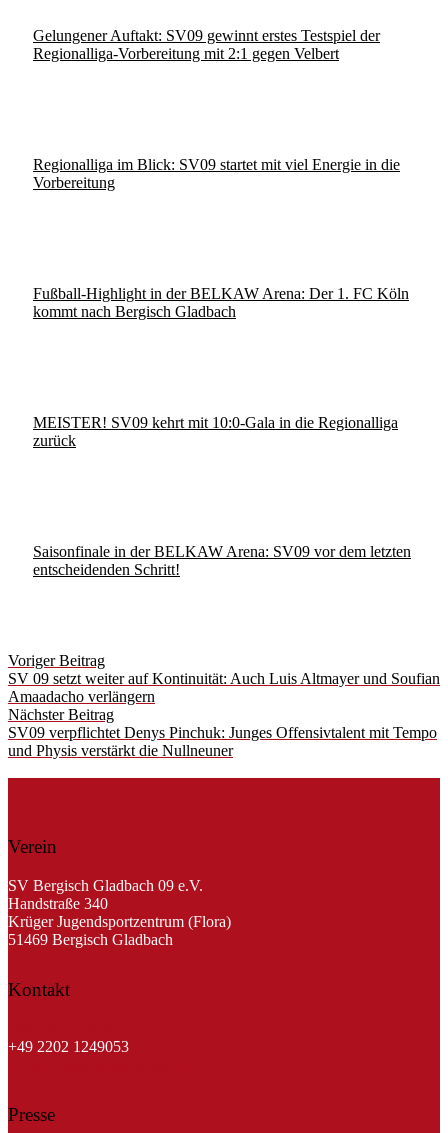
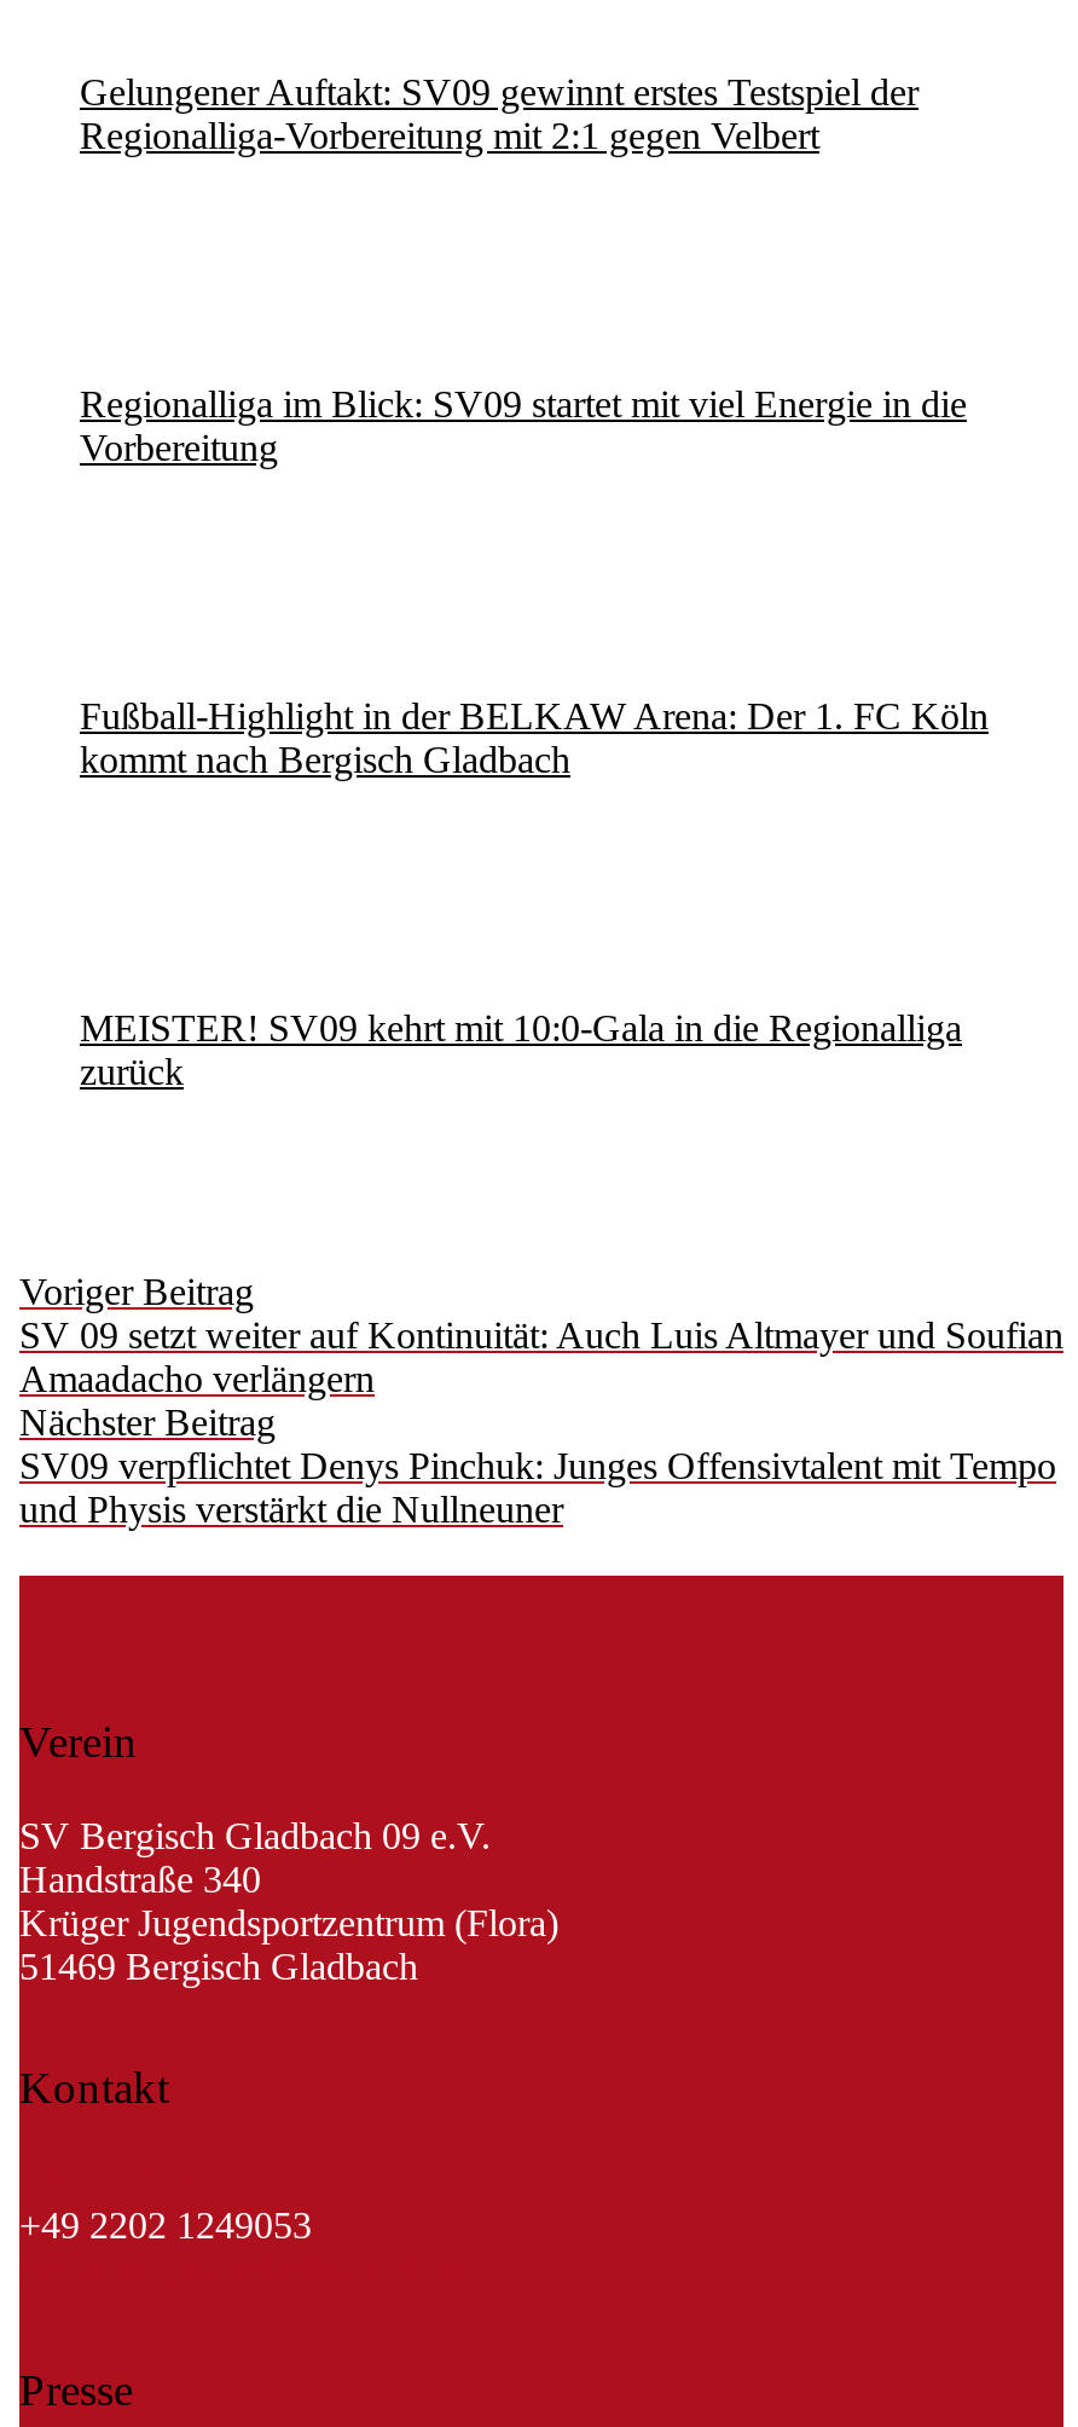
- Saisonfinale in der BELKAW Arena: SV09 vor dem letzten
- entscheidenden Schritt!
